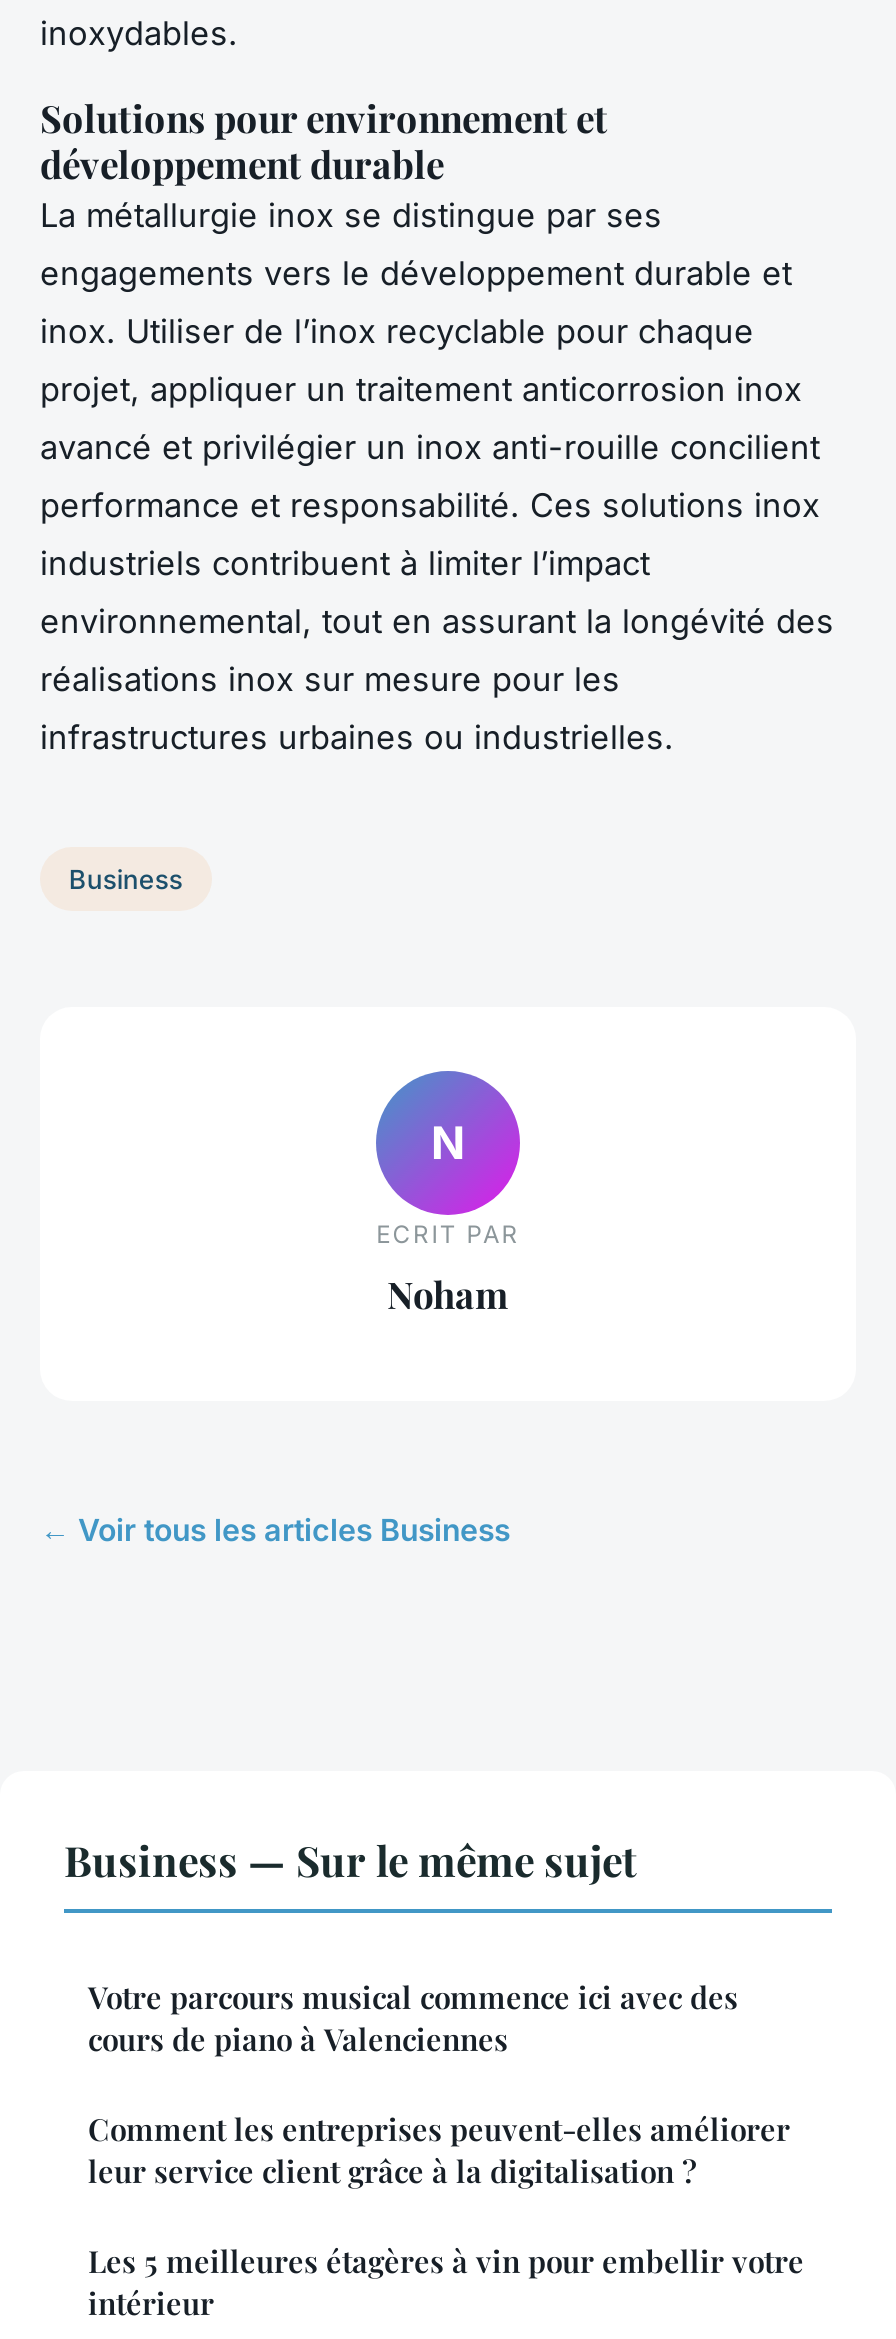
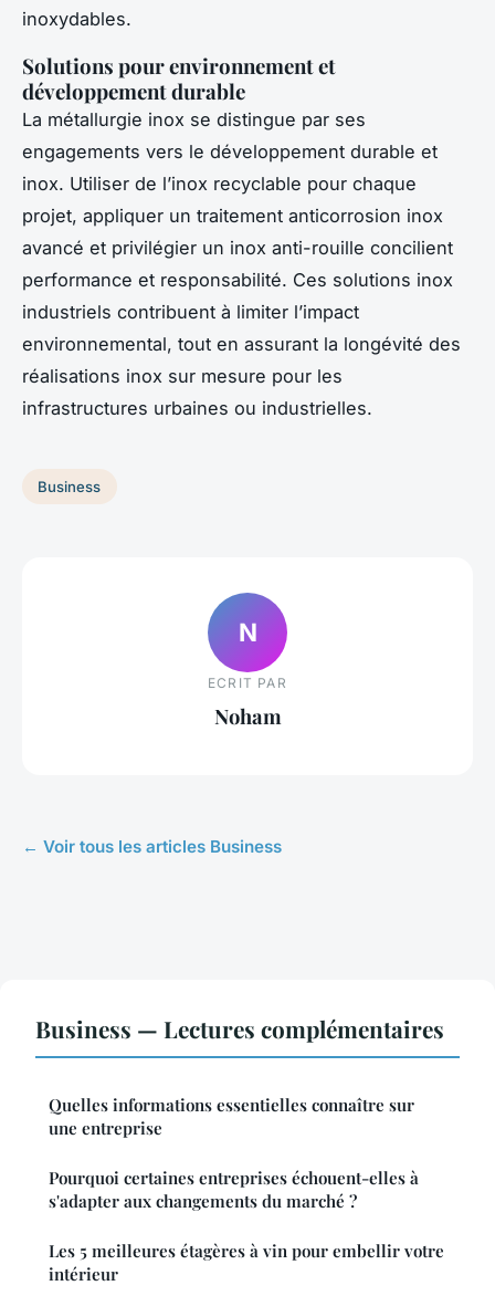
- Business — Sur le même sujet
+ Business — Lectures complémentaires

- Votre parcours musical commence ici avec des
- cours de piano à Valenciennes
+ Quelles informations essentielles connaître sur
+ une entreprise

- Comment les entreprises peuvent-elles améliorer
- leur service client grâce à la digitalisation ?
+ Pourquoi certaines entreprises échouent-elles à
+ s'adapter aux changements du marché ?
